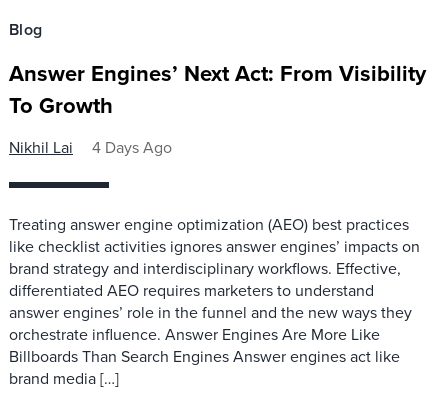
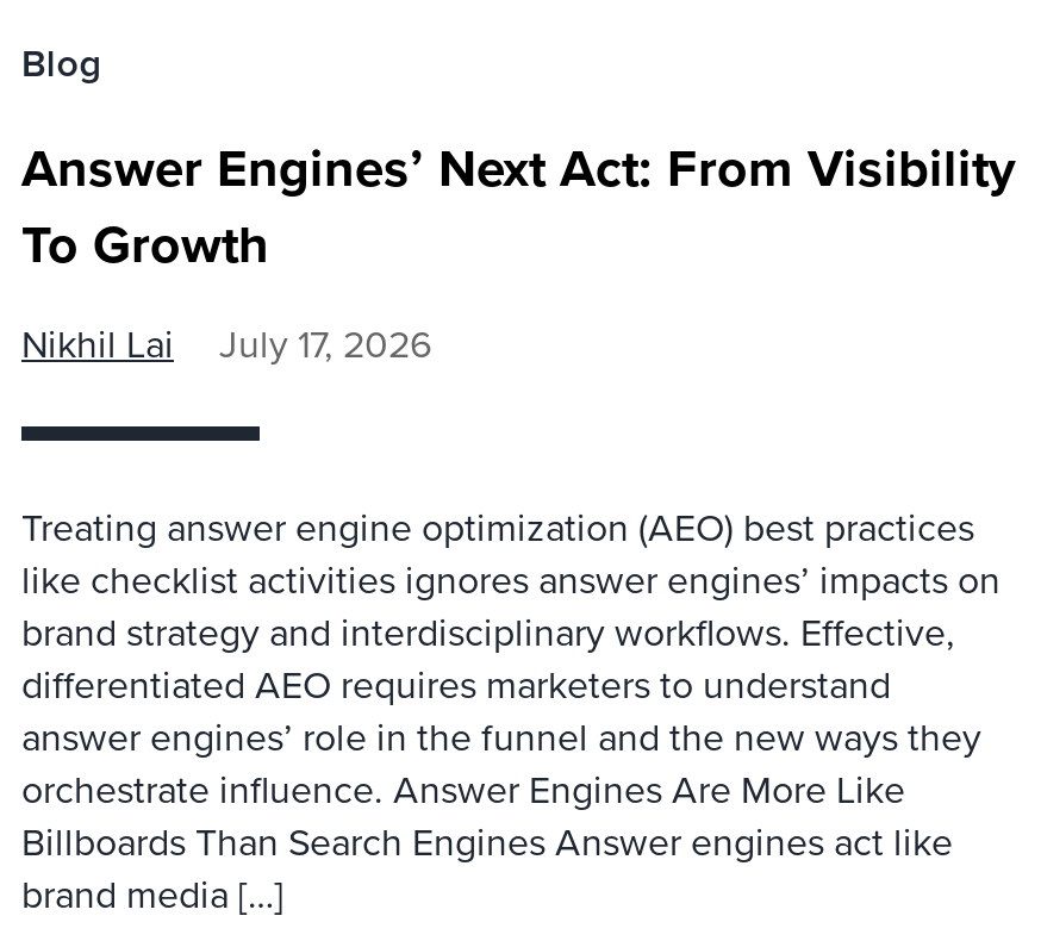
- Nikhil Lai 4 Days Ago
+ Nikhil Lai July 17, 2026
